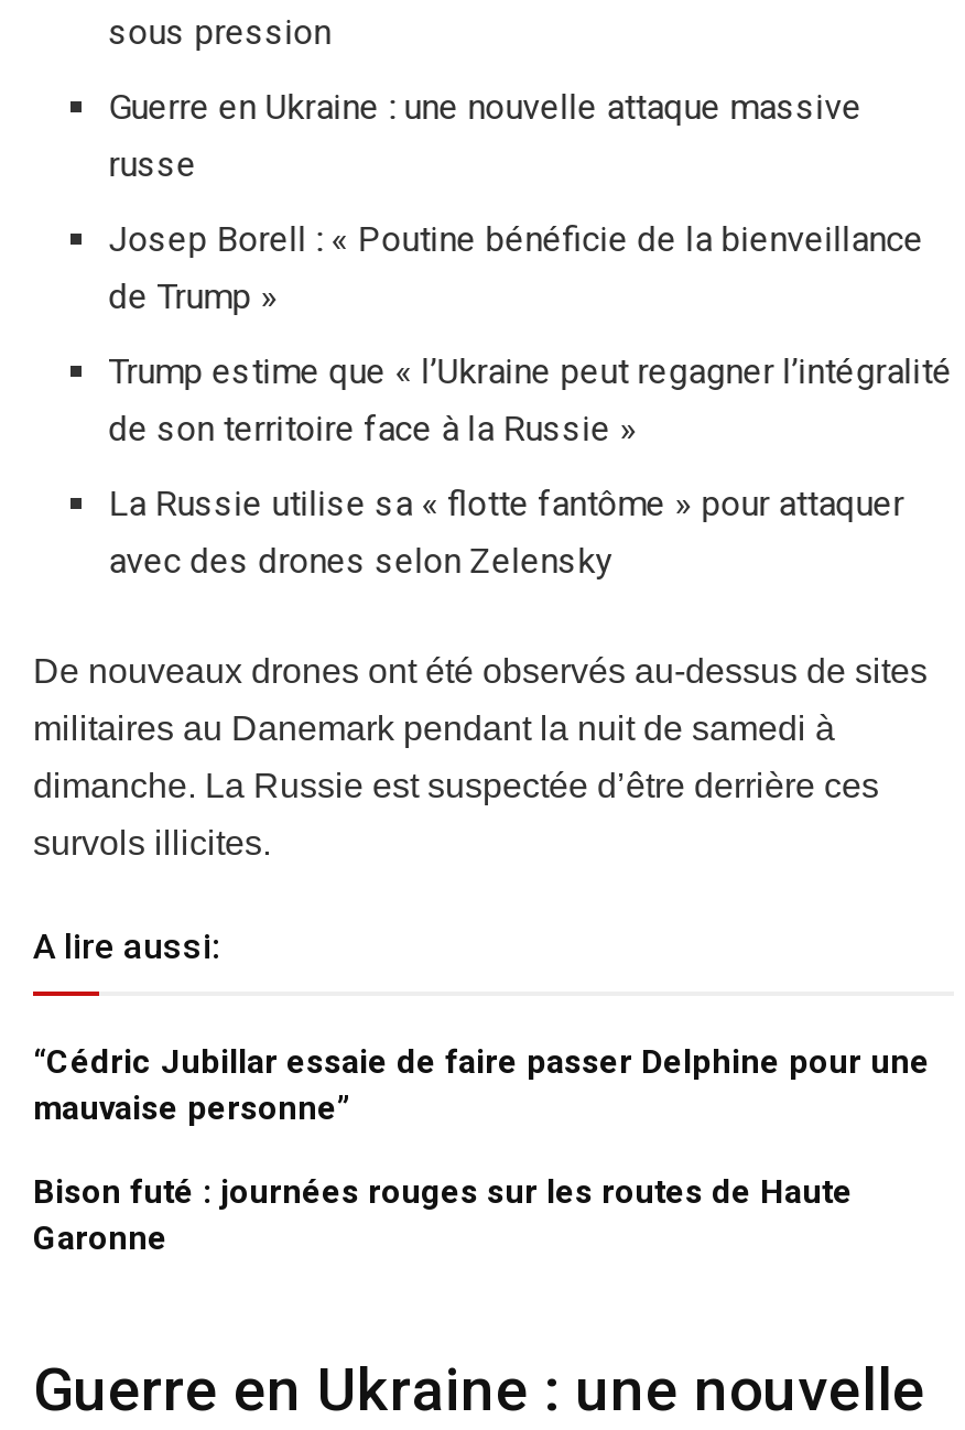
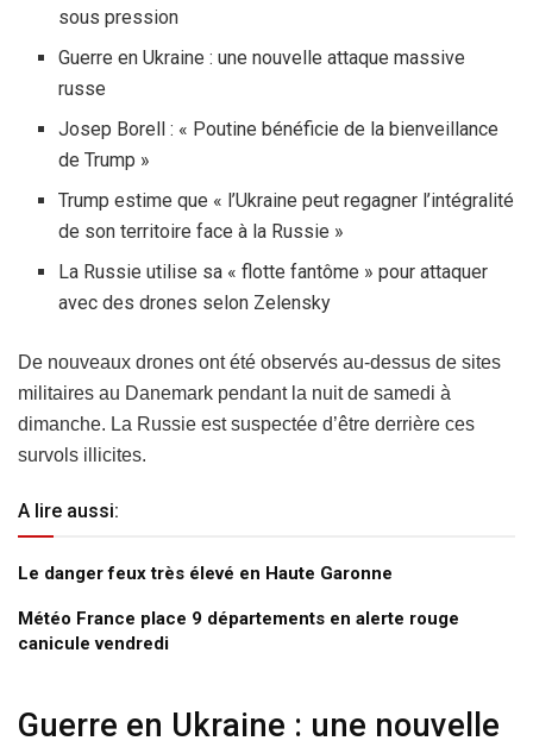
- “Cédric Jubillar essaie de faire passer Delphine pour une
- mauvaise personne”
+ Le danger feux très élevé en Haute Garonne

- Bison futé : journées rouges sur les routes de Haute
- Garonne
+ Météo France place 9 départements en alerte rouge
+ canicule vendredi
